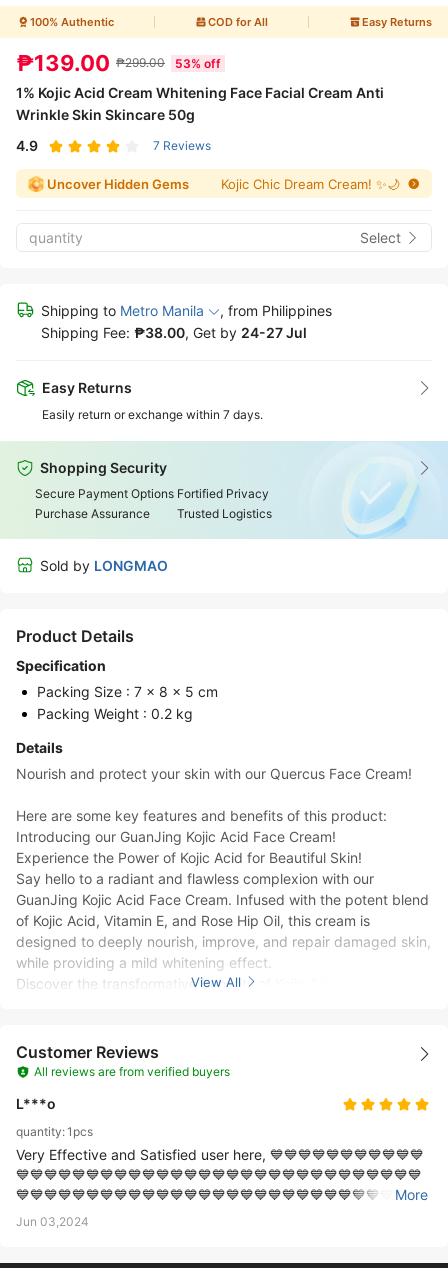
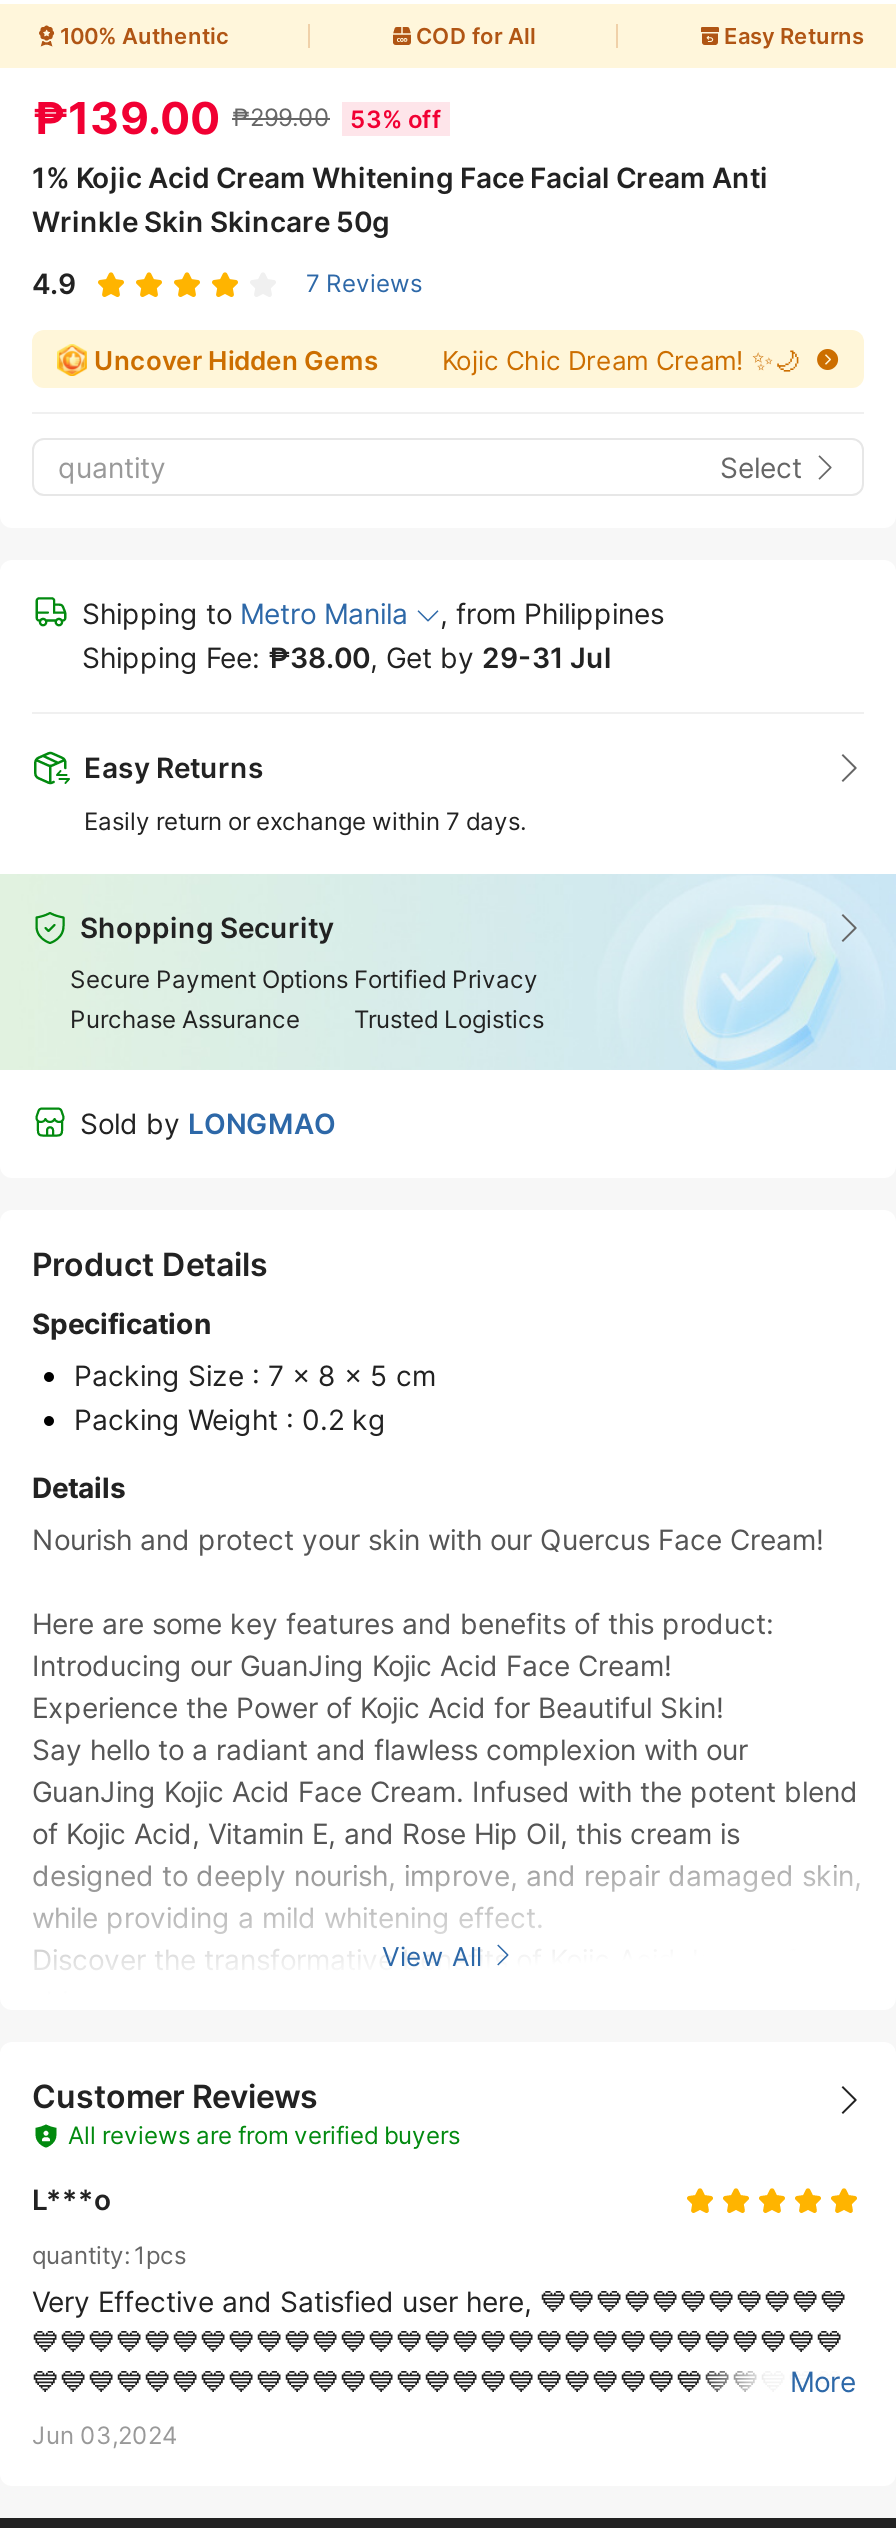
- Shipping Fee: ₱38.00, Get by 24-27 Jul
+ Shipping Fee: ₱38.00, Get by 29-31 Jul
